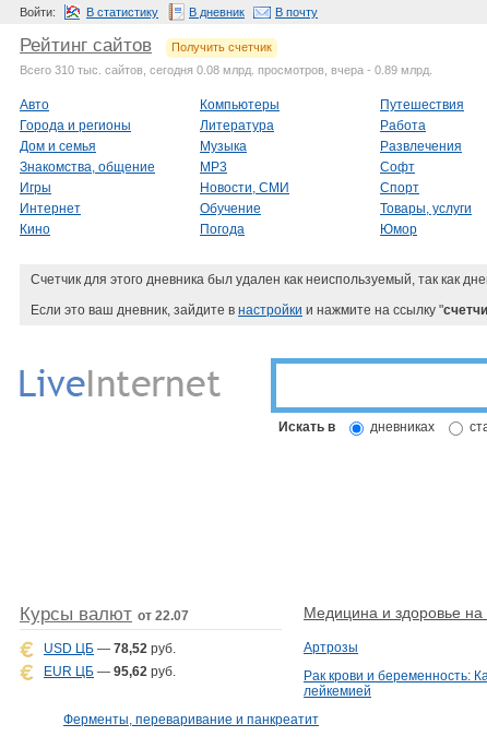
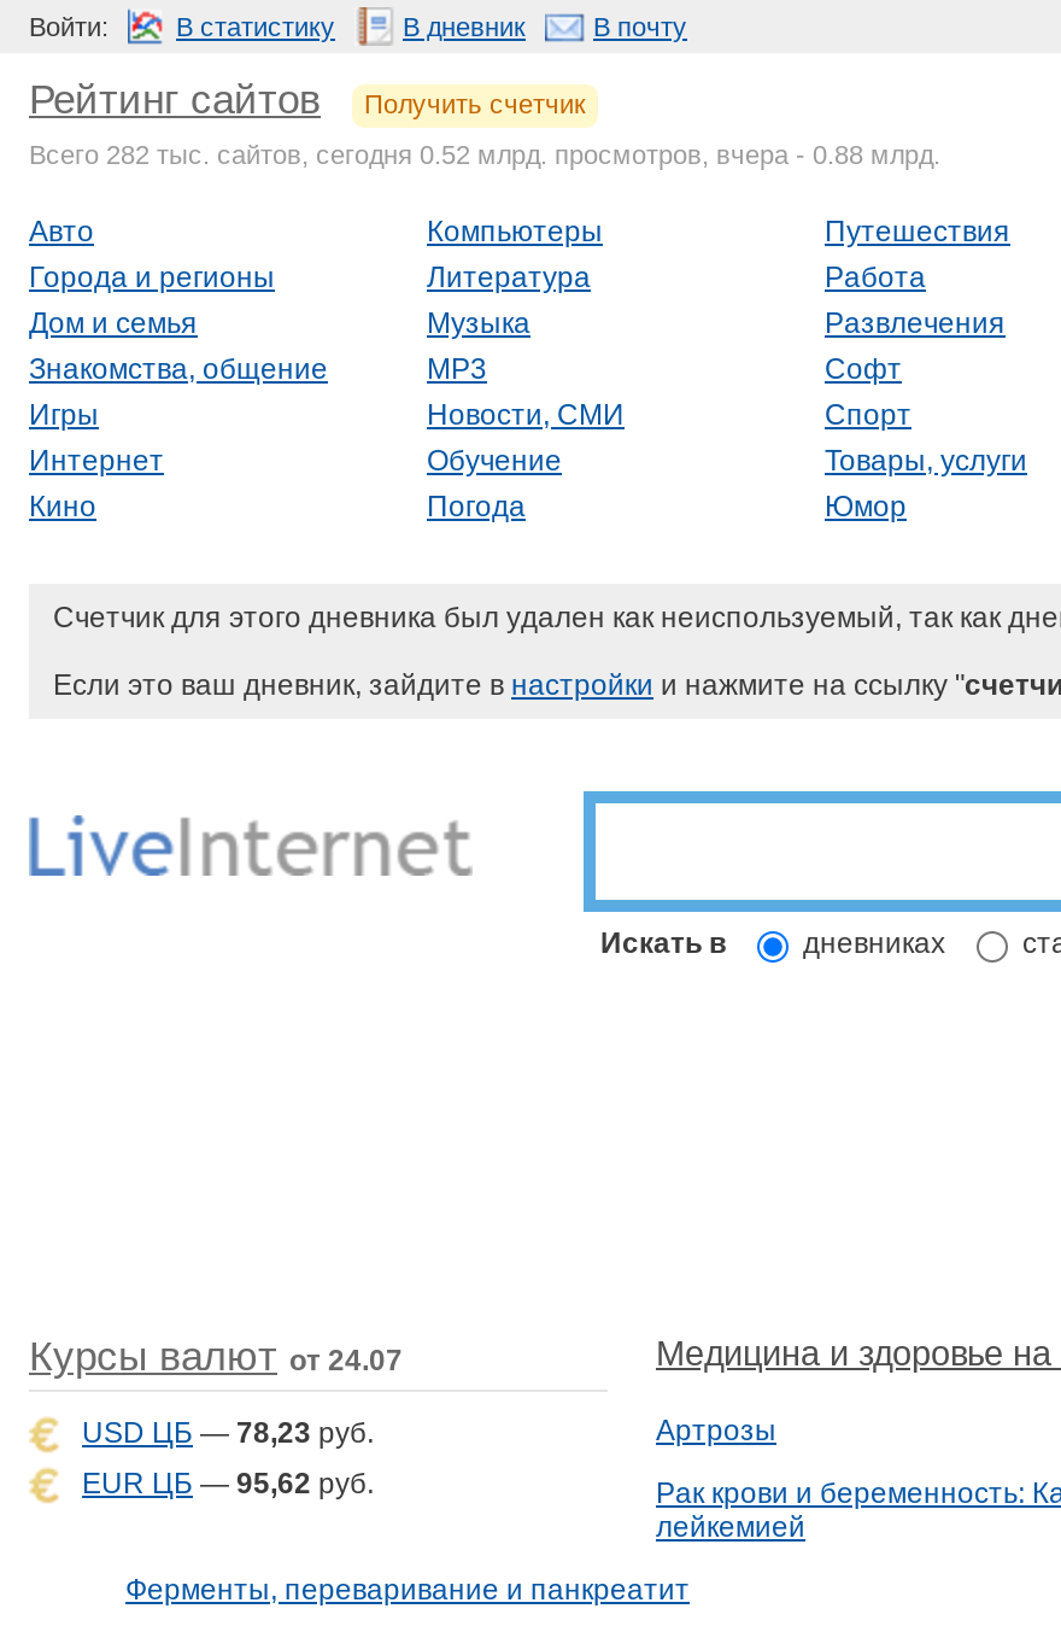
- Всего 310 тыс. сайтов, сегодня 0.08 млрд. просмотров, вчера - 0.89 млрд.
+ Всего 282 тыс. сайтов, сегодня 0.52 млрд. просмотров, вчера - 0.88 млрд.

- Курсы валют от 22.07
+ Курсы валют от 24.07

- USD ЦБ — 78,52 руб.
+ USD ЦБ — 78,23 руб.
